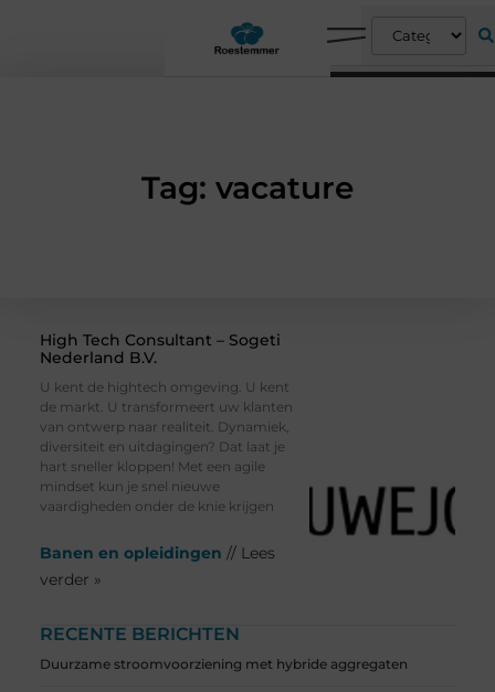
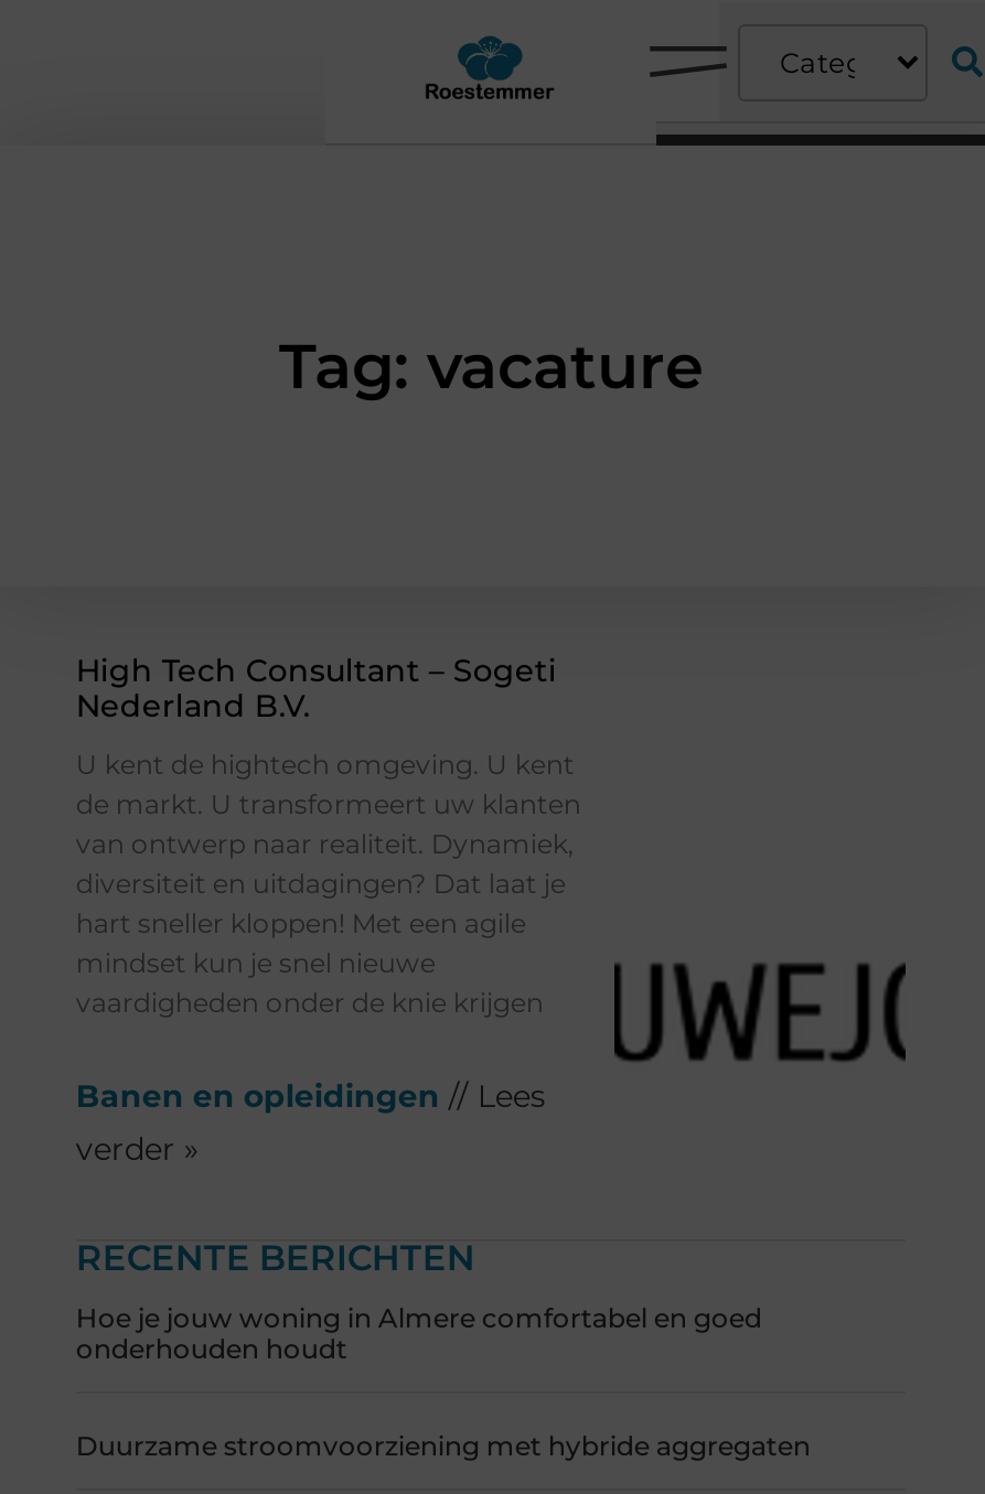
+ Hoe je jouw woning in Almere comfortabel en goed
+ onderhouden houdt
